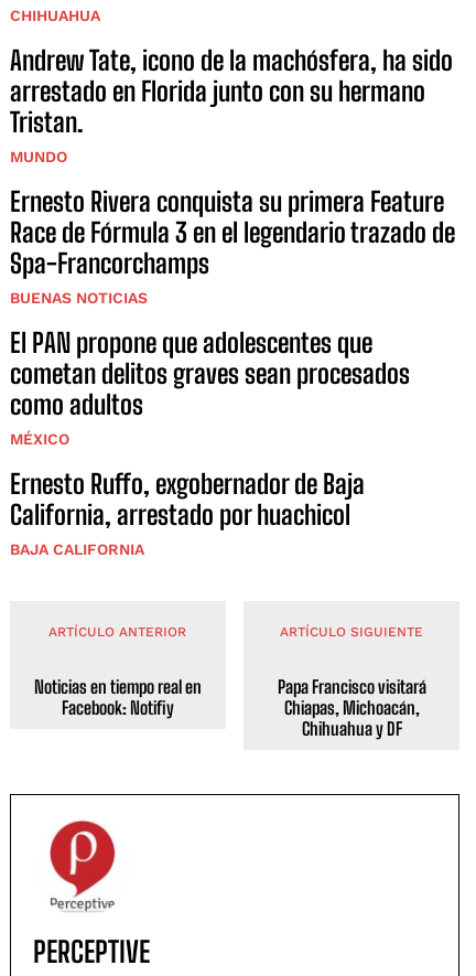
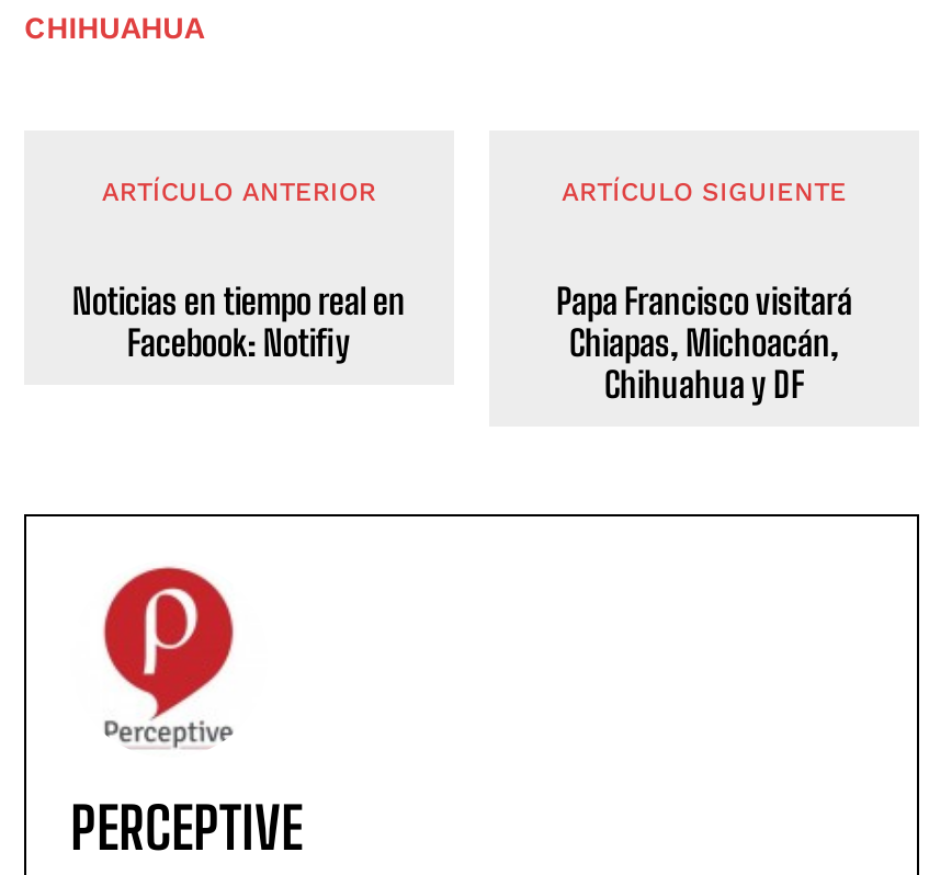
- Andrew Tate, icono de la machósfera, ha sido
- arrestado en Florida junto con su hermano
- Tristan.
- MUNDO
- Ernesto Rivera conquista su primera Feature
- Race de Fórmula 3 en el legendario trazado de
- Spa-Francorchamps
- BUENAS NOTICIAS
- El PAN propone que adolescentes que
- cometan delitos graves sean procesados
- como adultos
- MÉXICO
- Ernesto Ruffo, exgobernador de Baja
- California, arrestado por huachicol
- BAJA CALIFORNIA
